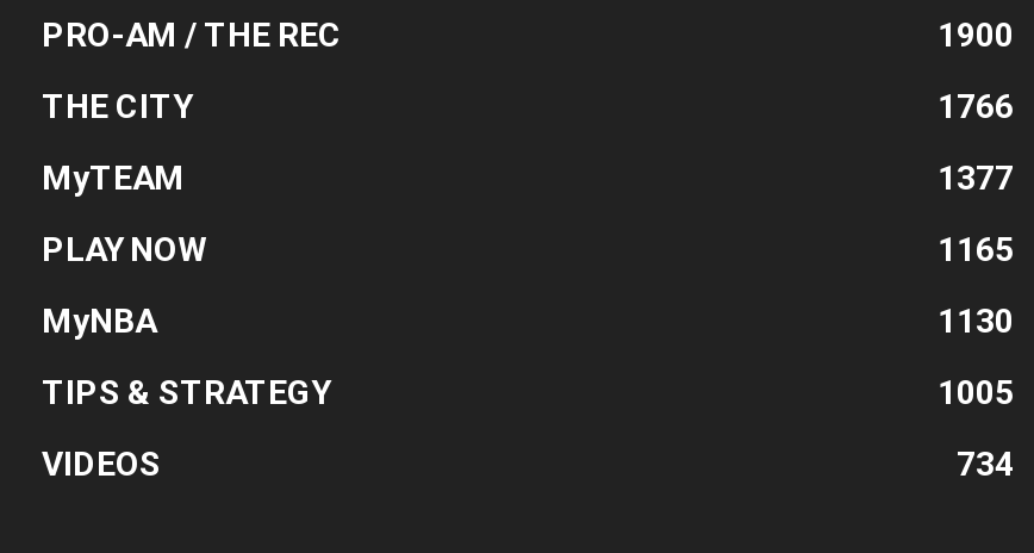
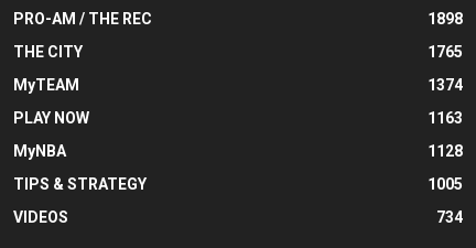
- 1900
+ 1898

- 1766
+ 1765

- 1377
+ 1374

- 1165
+ 1163

- 1130
+ 1128
